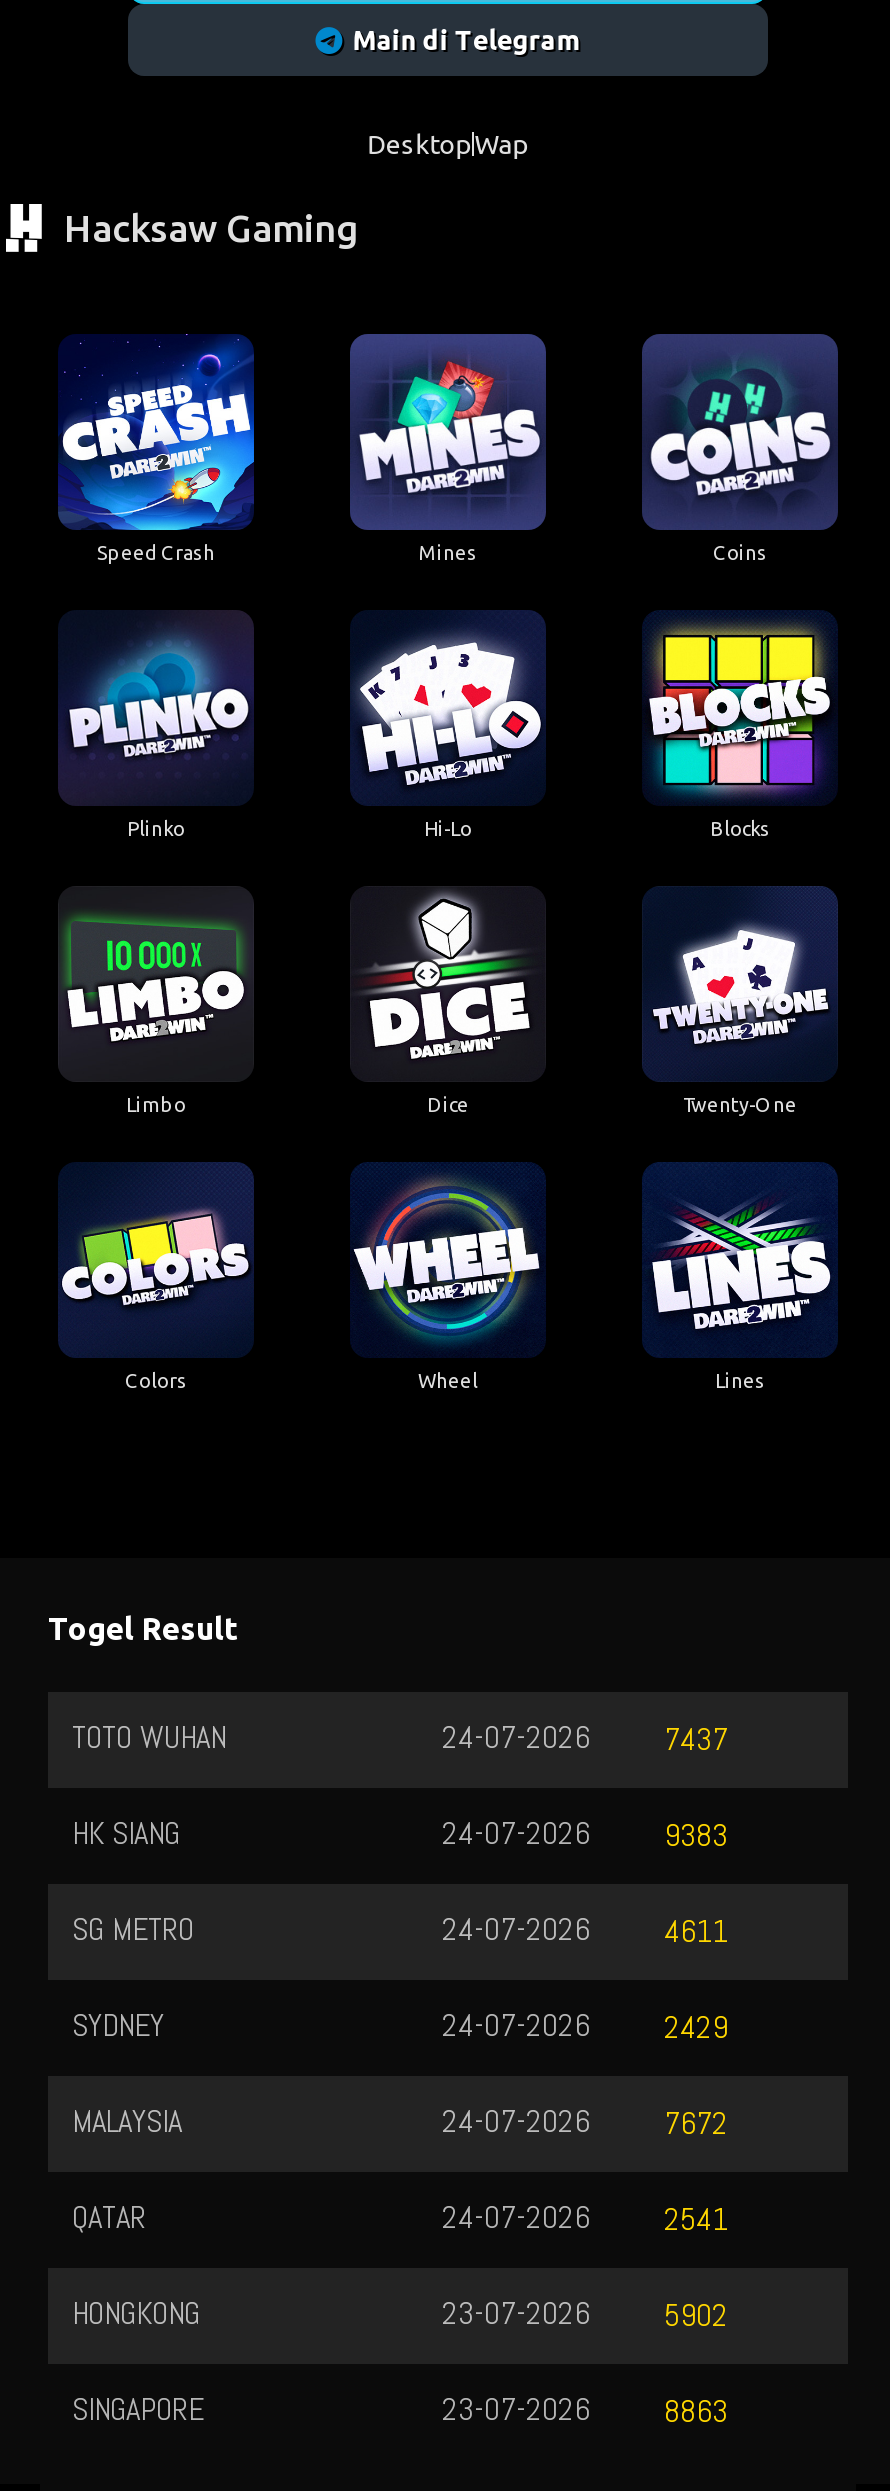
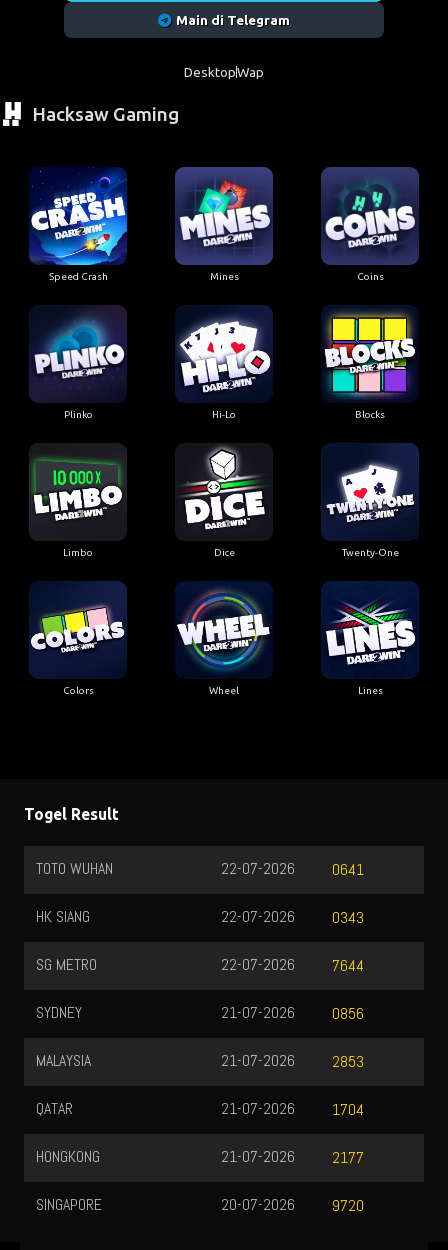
- 24-07-2026
+ 22-07-2026

- 7437
+ 0641

- 24-07-2026
+ 22-07-2026

- 9383
+ 0343

- 24-07-2026
+ 22-07-2026

- 4611
+ 7644

- 24-07-2026
+ 21-07-2026

- 2429
+ 0856

- 24-07-2026
+ 21-07-2026

- 7672
+ 2853

- 24-07-2026
+ 21-07-2026

- 2541
+ 1704

- 23-07-2026
+ 21-07-2026

- 5902
+ 2177

- 23-07-2026
+ 20-07-2026

- 8863
+ 9720
